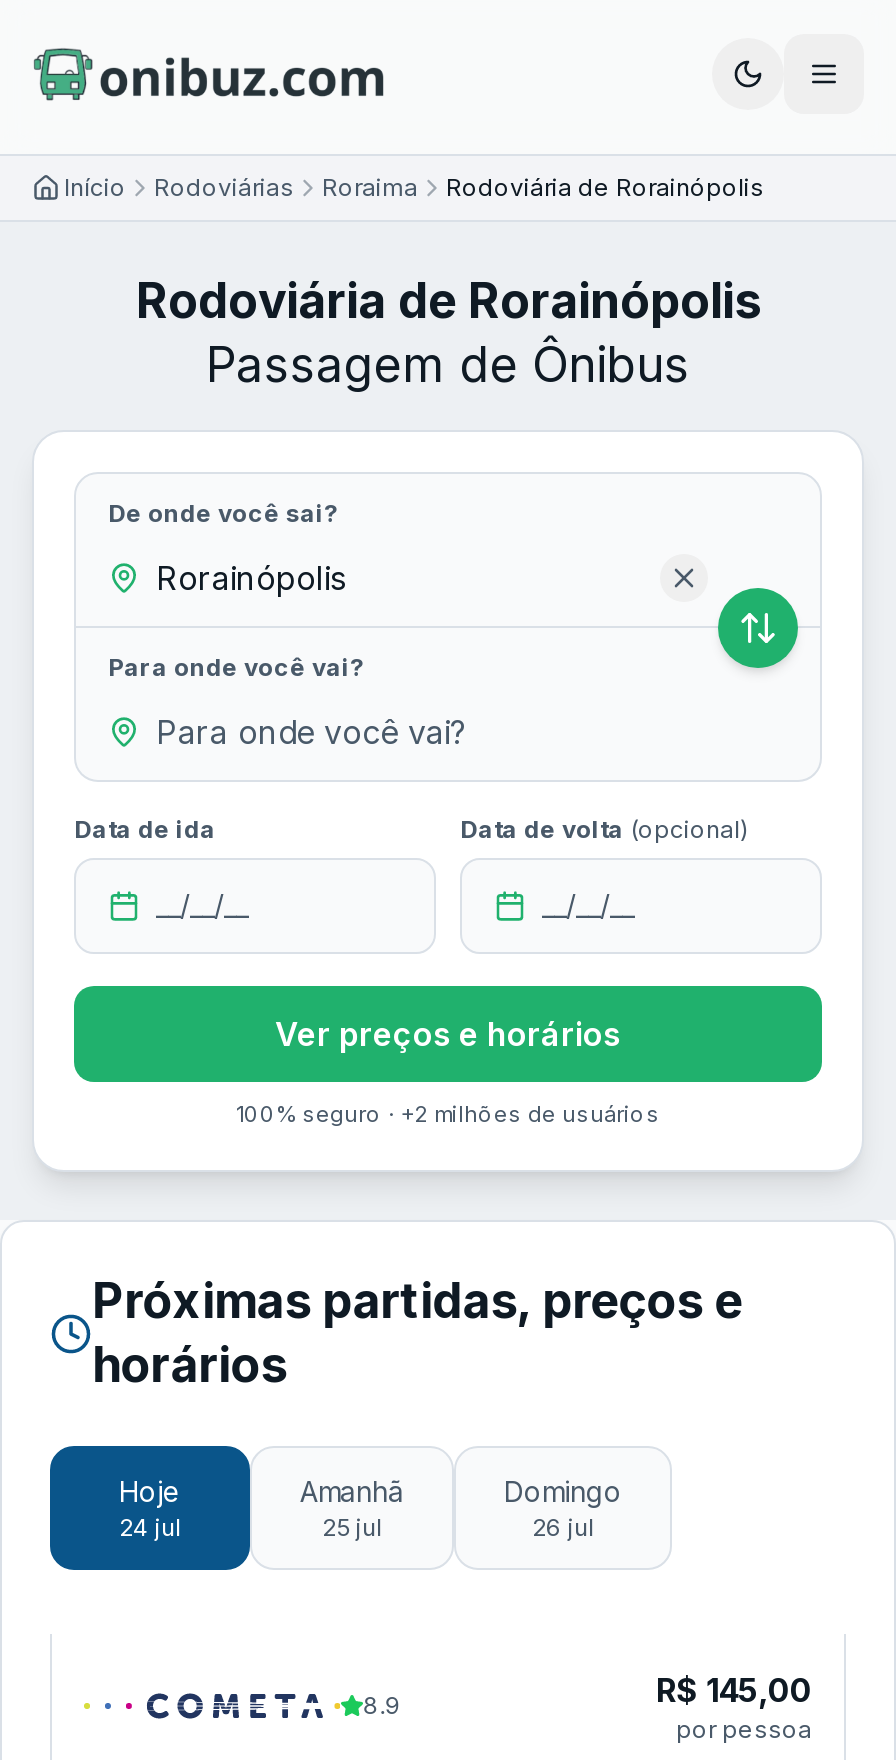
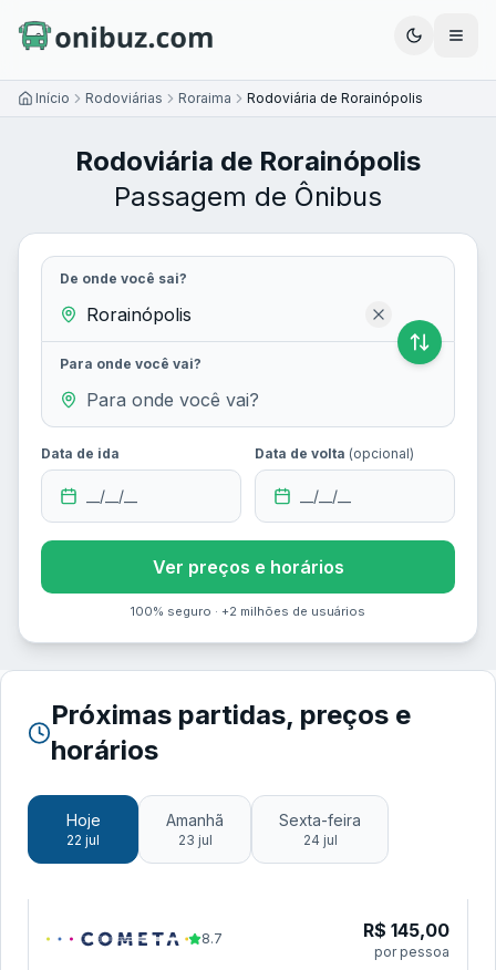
- Domingo
- 26 jul
+ Sexta-feira
+ 24 jul

- 24 jul
+ 22 jul

- 25 jul
+ 23 jul

- 8.9
+ 8.7
